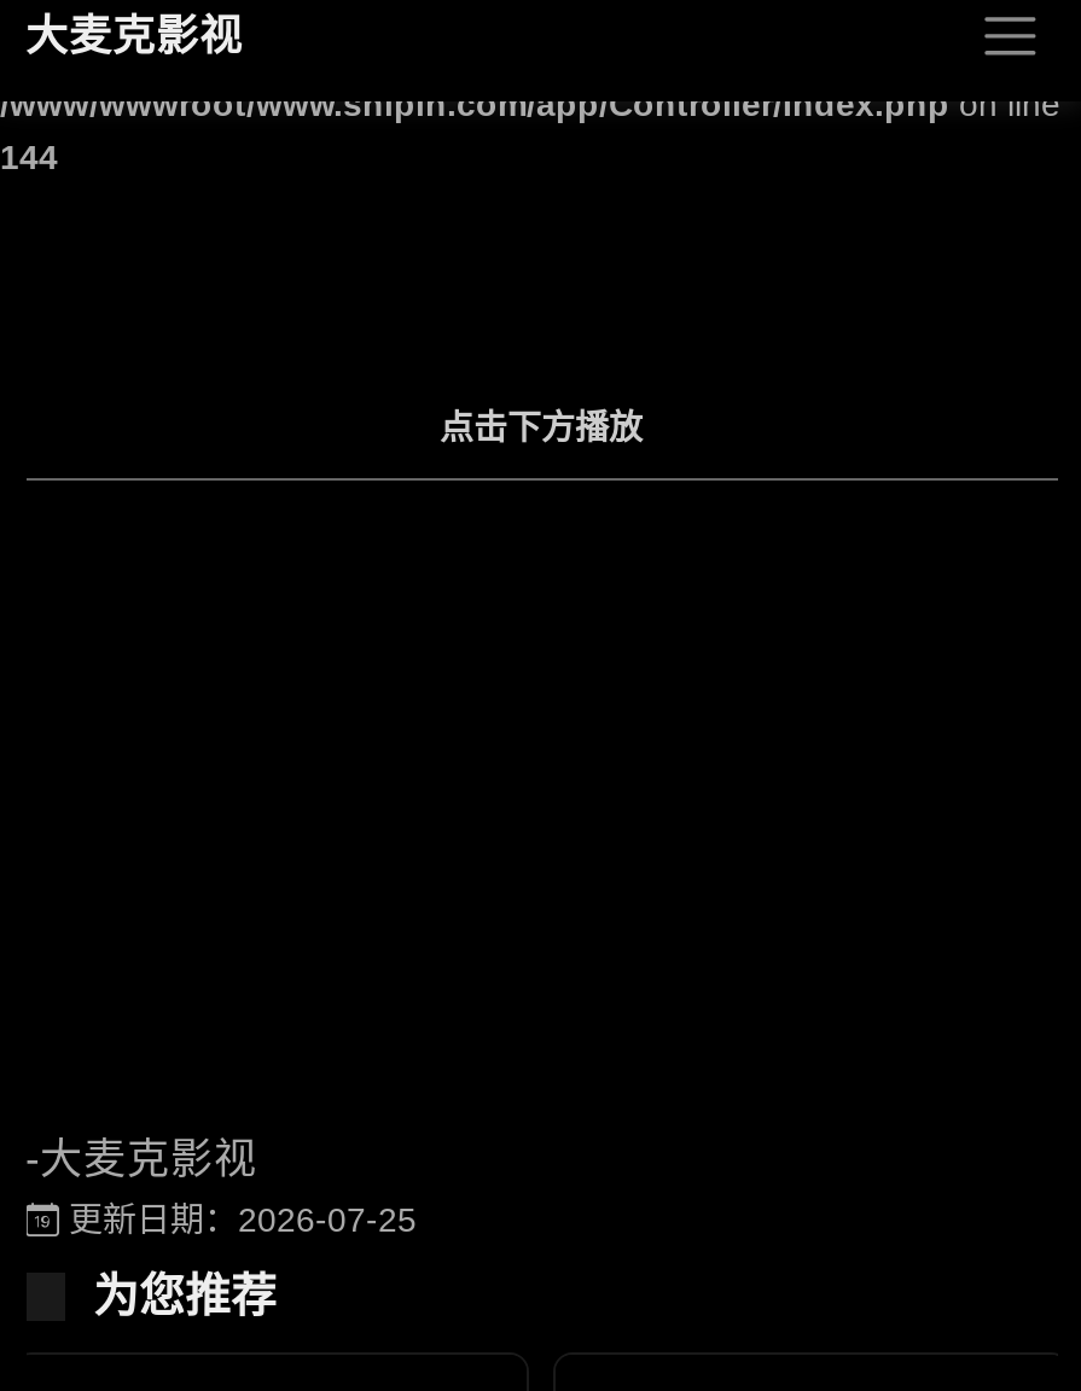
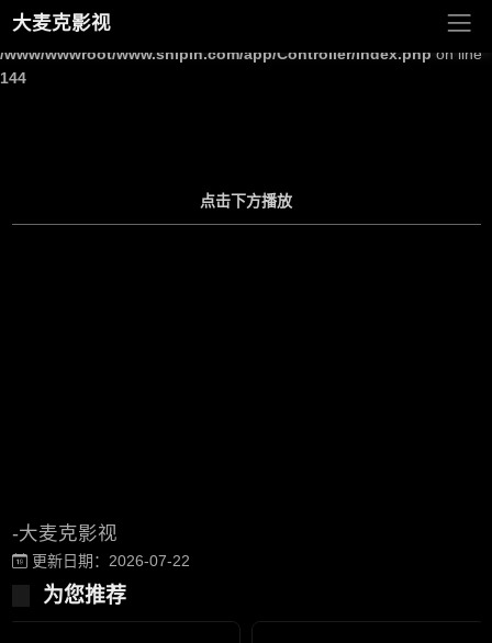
- 更新日期：2026-07-25
+ 更新日期：2026-07-22
